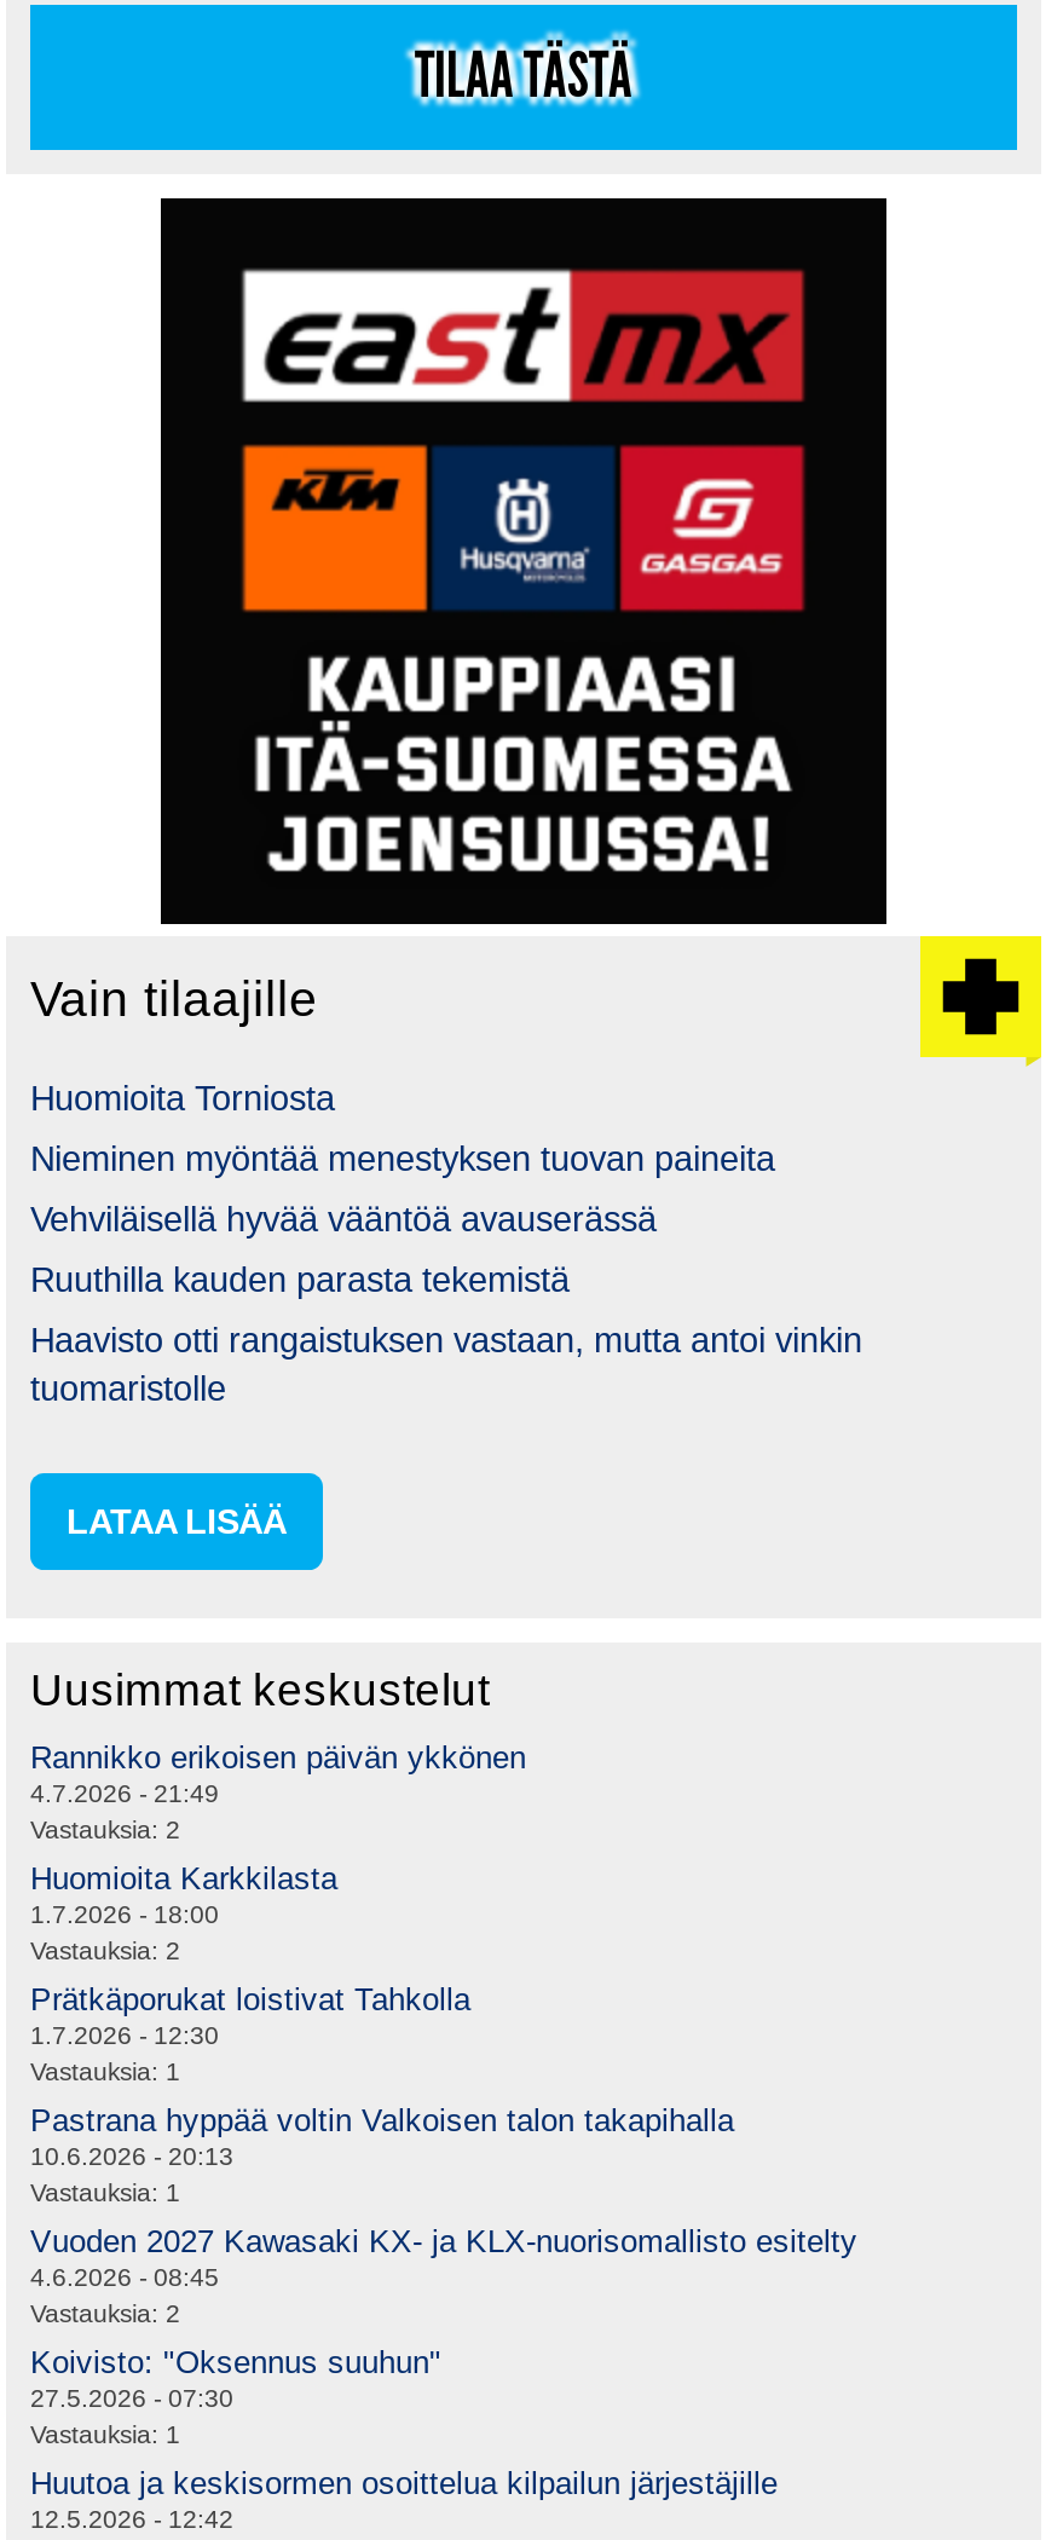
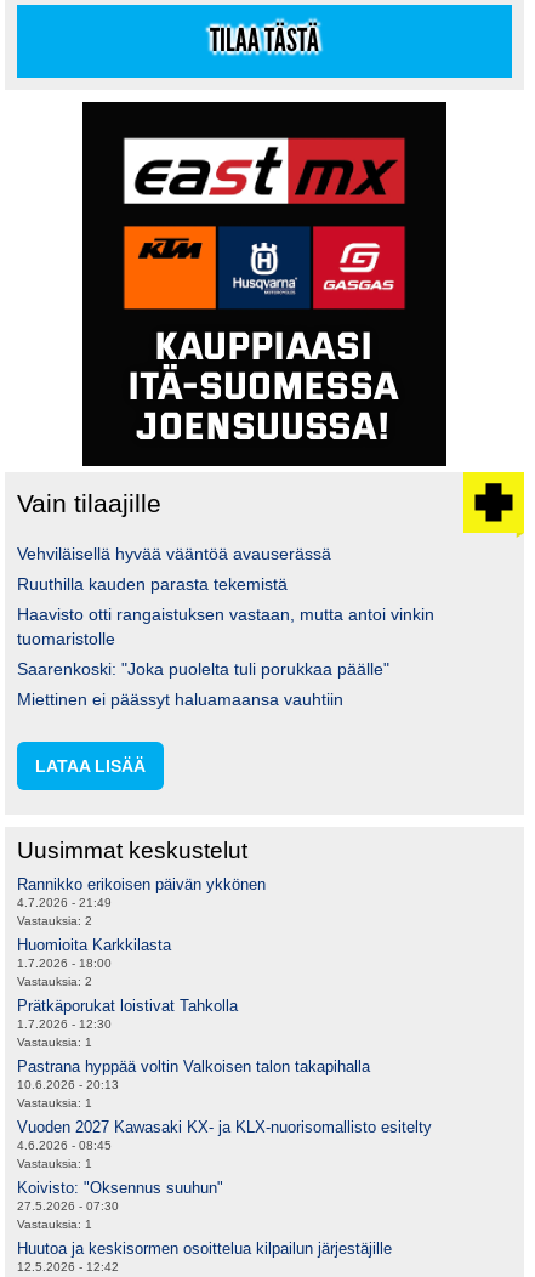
- Huomioita Torniosta
- Nieminen myöntää menestyksen tuovan paineita

moved up: Vehviläisellä hyvää vääntöä avauserässä | Ruuthilla kauden parasta tekemistä | Haavisto otti rangaistuksen vastaan, mutta antoi vinkin | tuomaristolle

+ Saarenkoski: "Joka puolelta tuli porukkaa päälle"
+ Miettinen ei päässyt haluamaansa vauhtiin

- Vastauksia: 2
+ Vastauksia: 1
